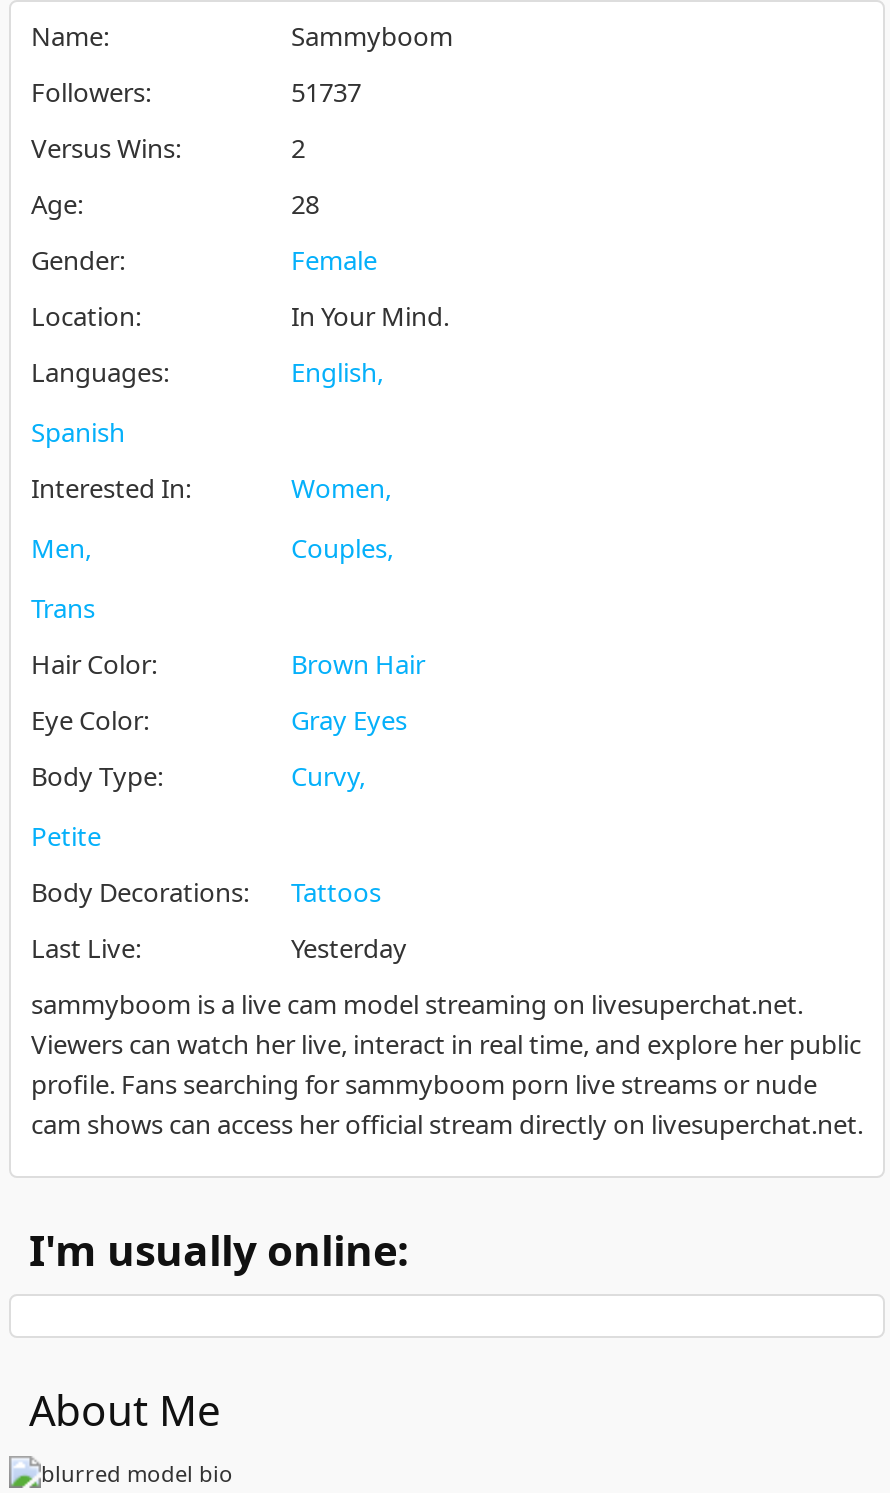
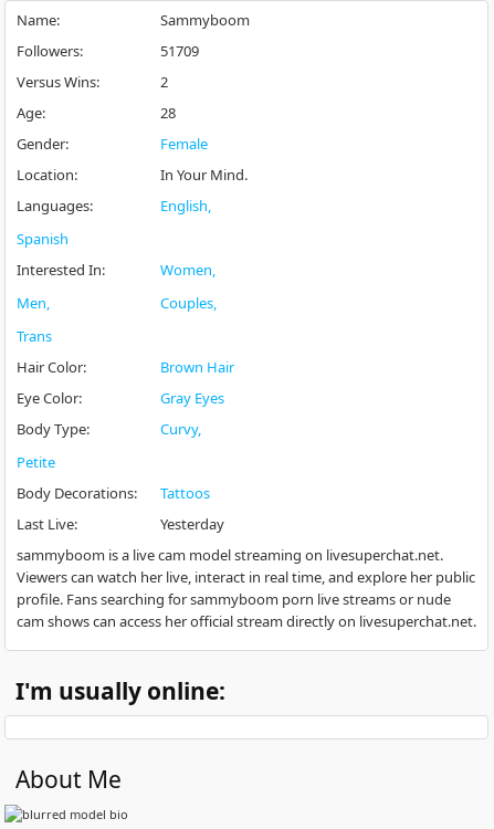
- 51737
+ 51709
